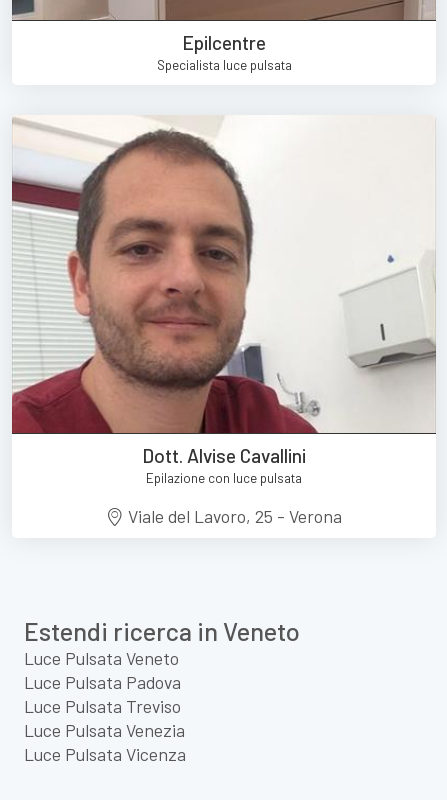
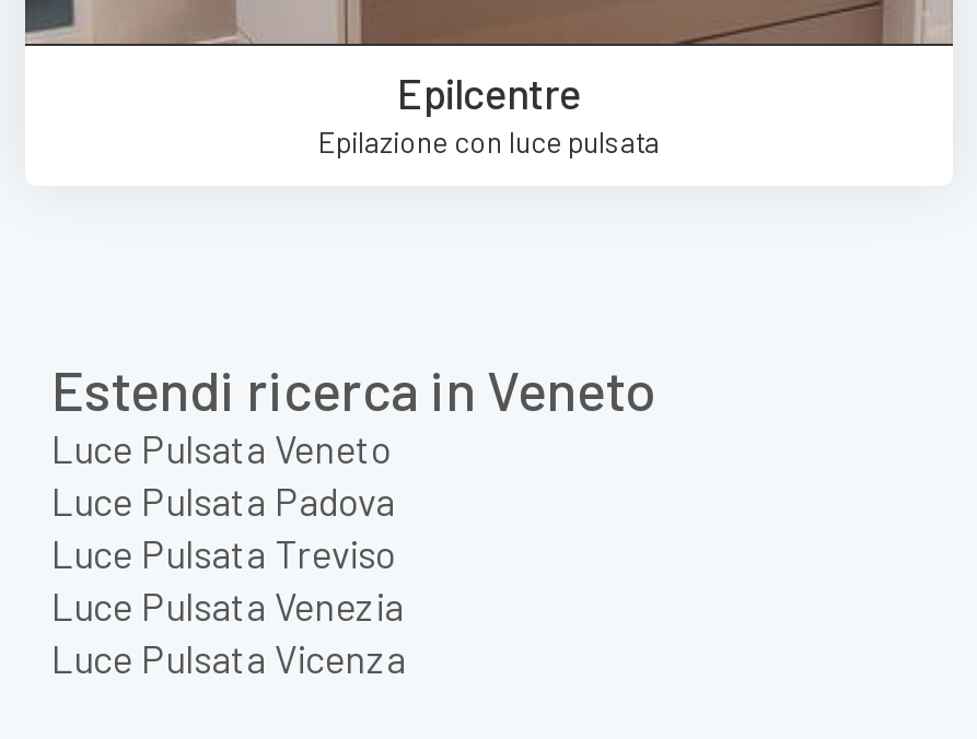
- Specialista luce pulsata

- [image]
- Dott. Alvise Cavallini

- Viale del Lavoro, 25 - Verona
